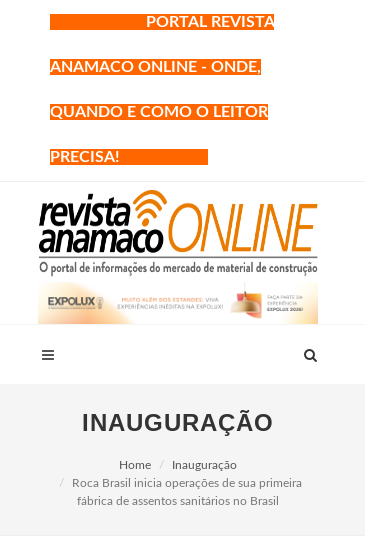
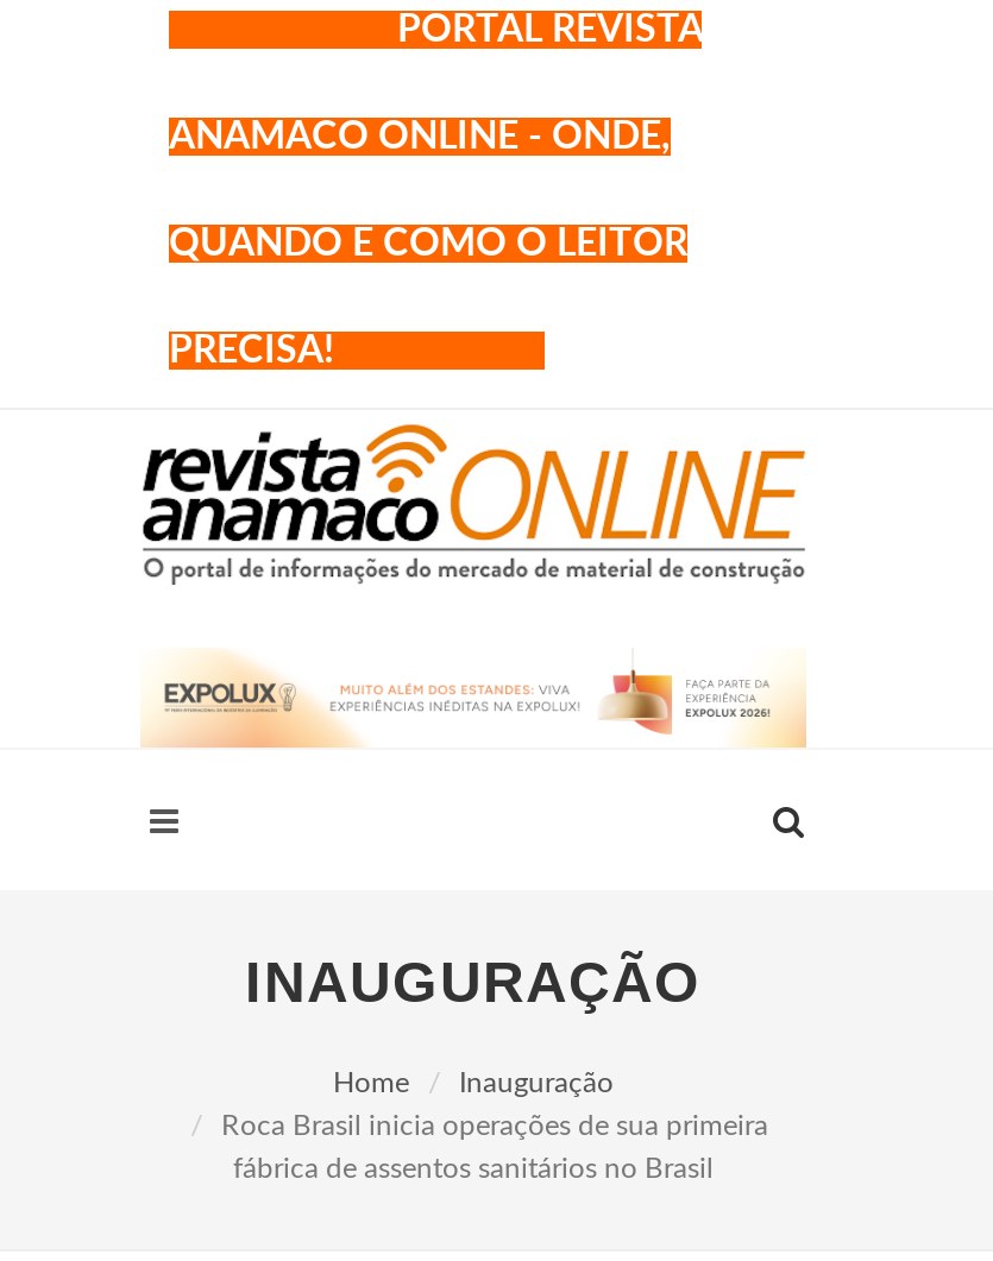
- [image]
+ [image]
